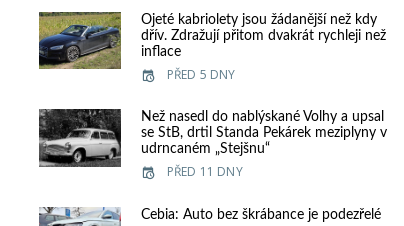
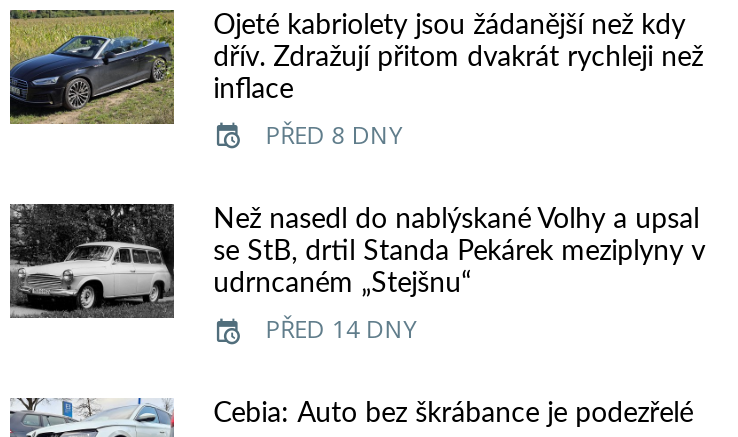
- PŘED 5 DNY
+ PŘED 8 DNY

- PŘED 11 DNY
+ PŘED 14 DNY
